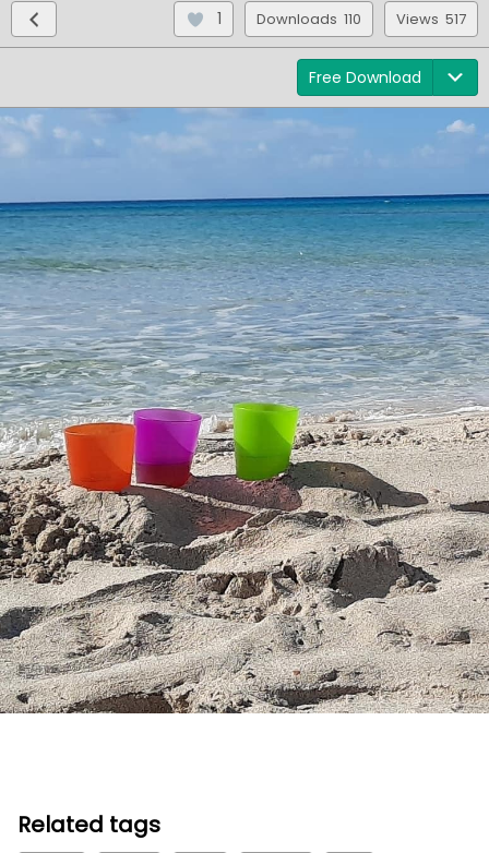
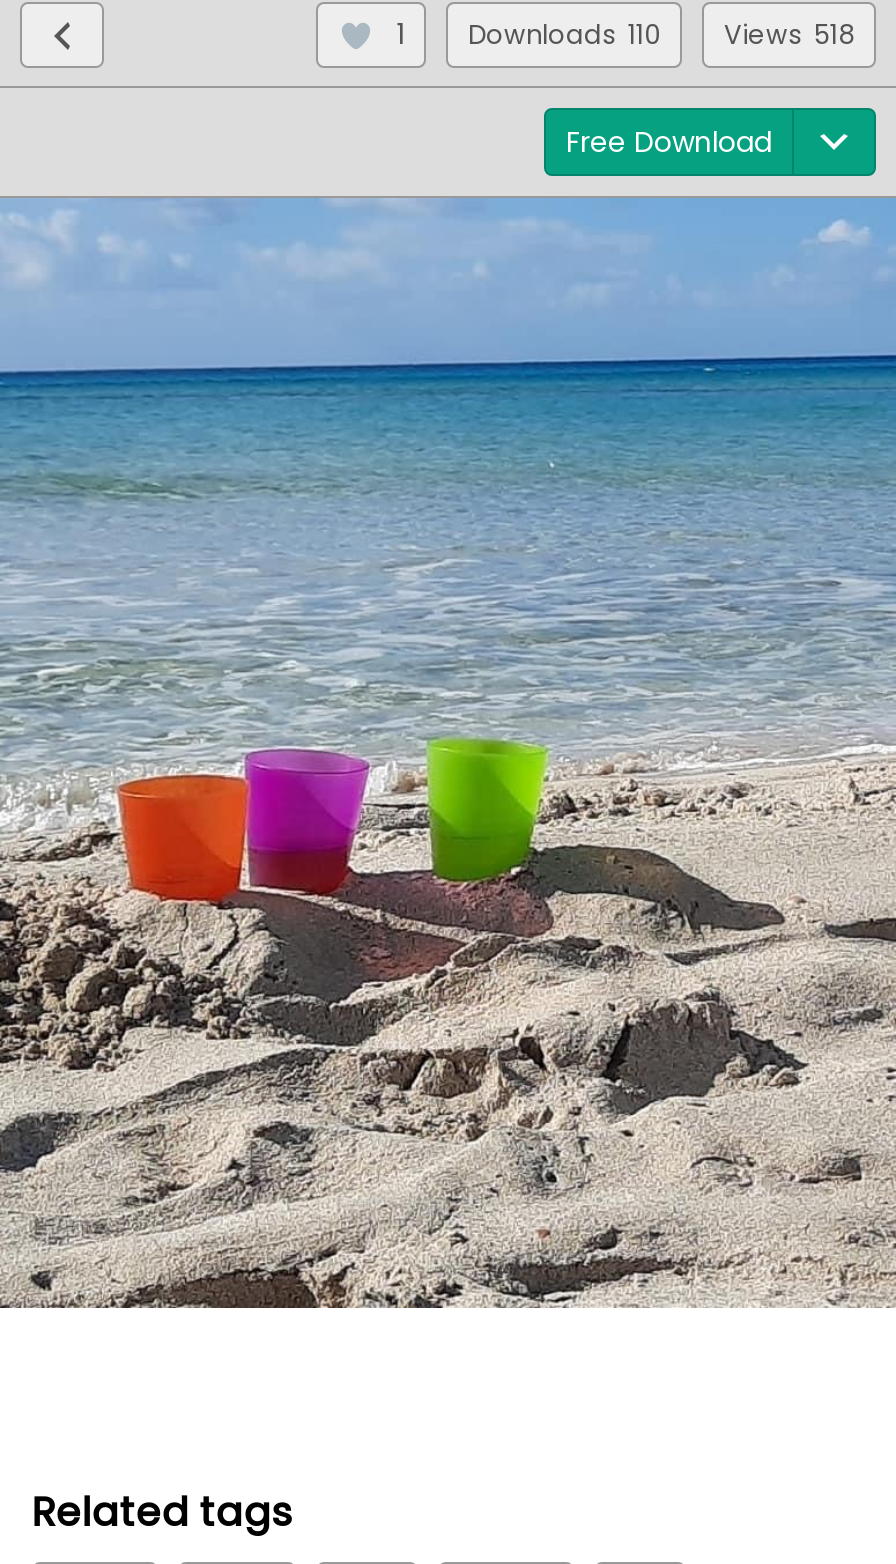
- 1 Downloads 110 Views 517
+ 1 Downloads 110 Views 518
